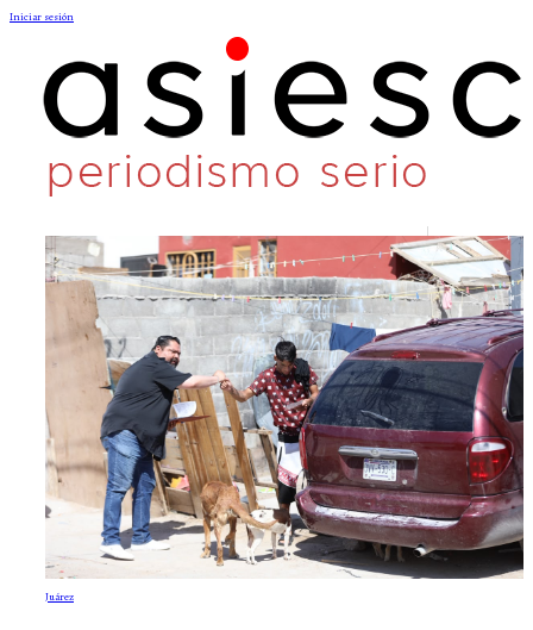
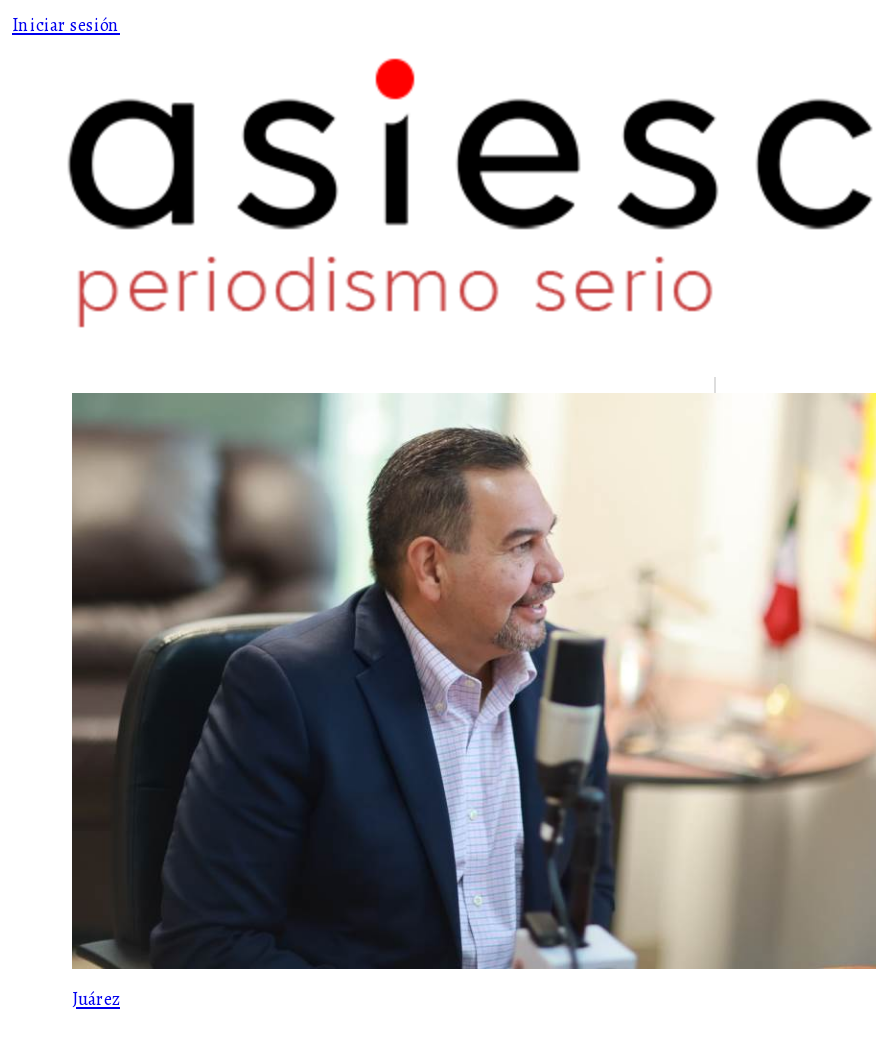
- [image]
+ [image]
